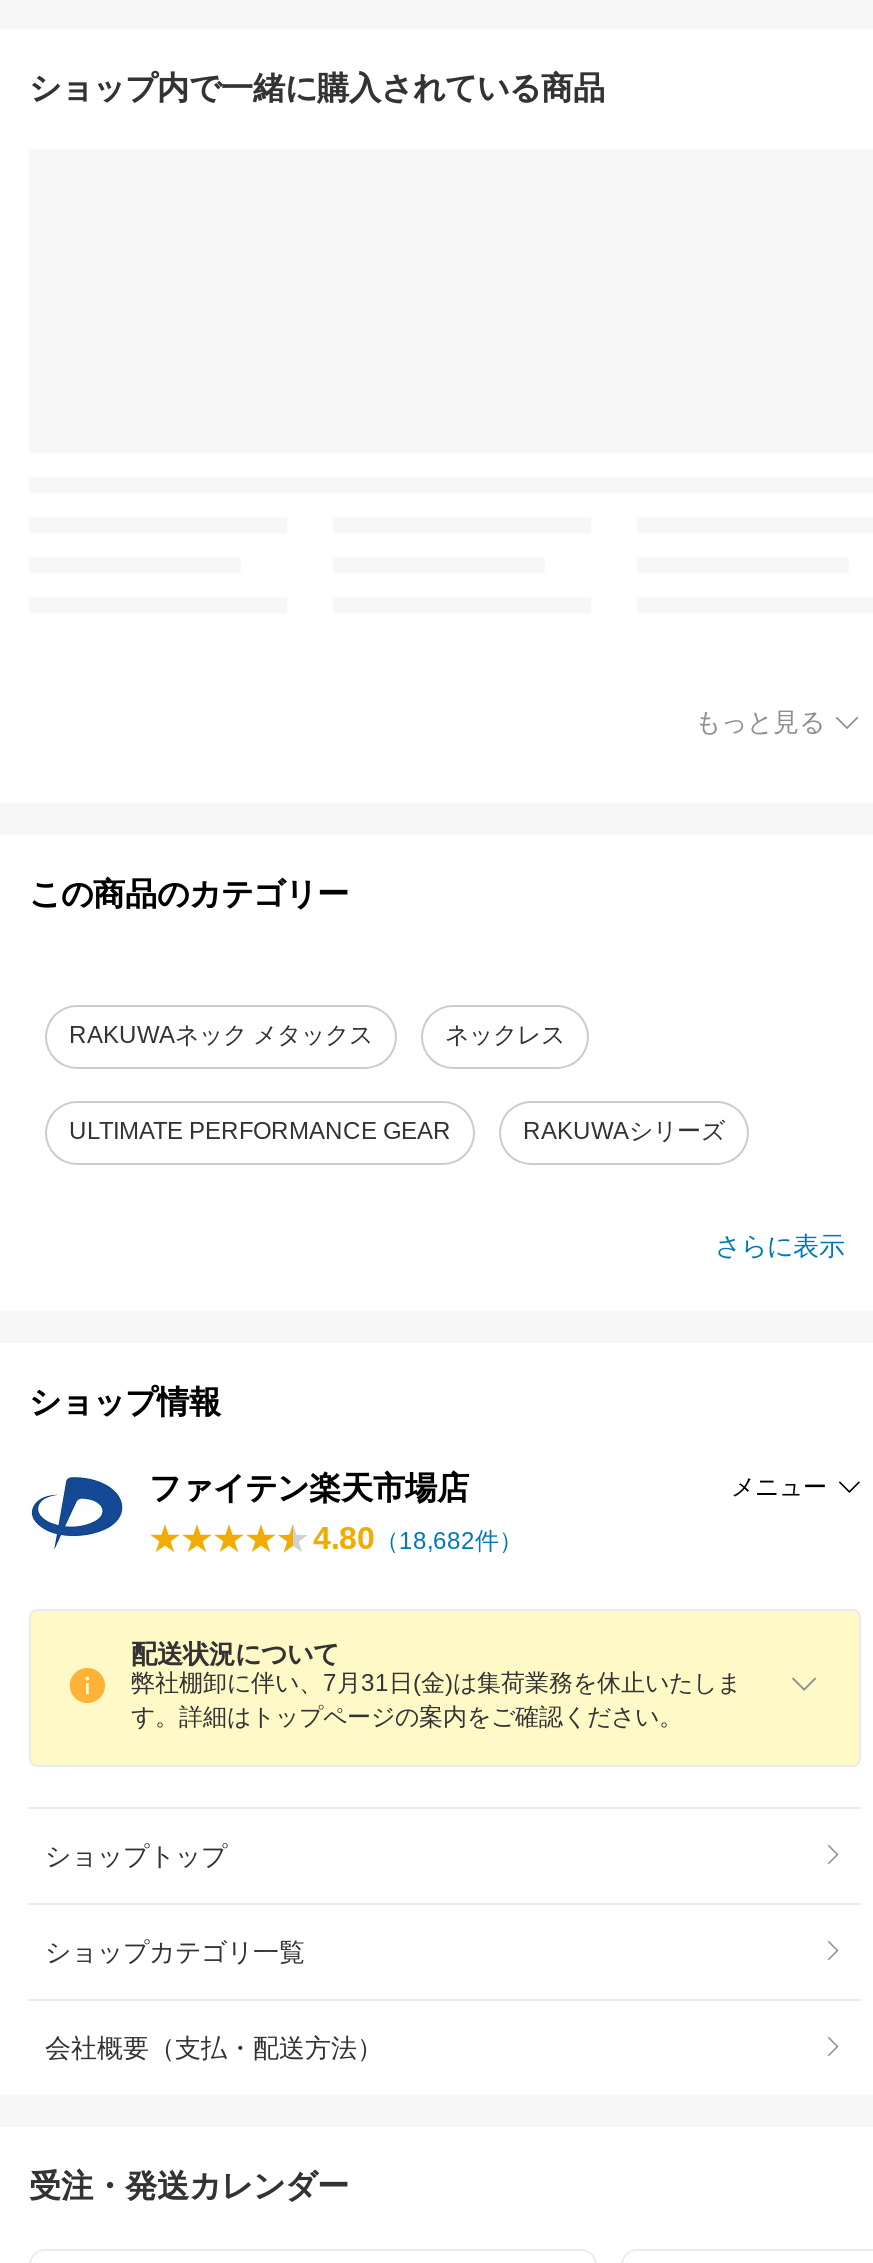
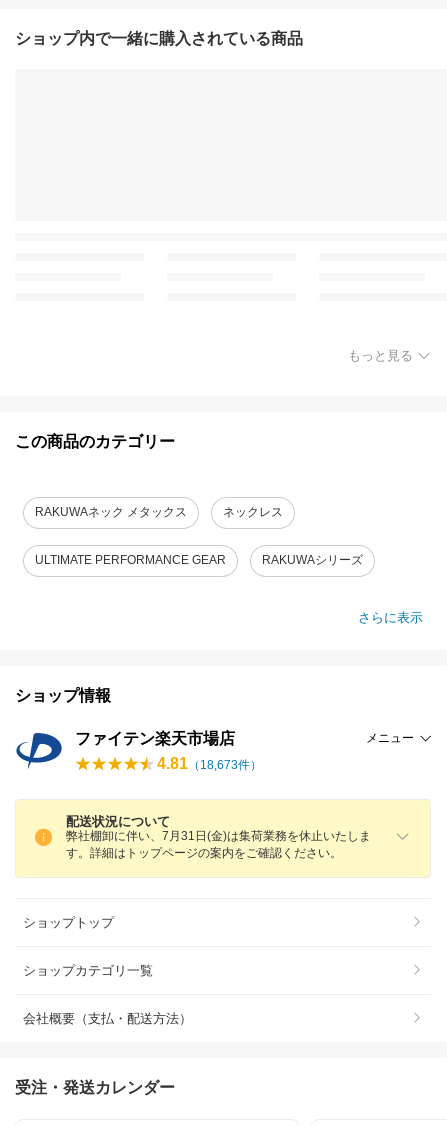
- 4.80（18,682件）
+ 4.81（18,673件）
